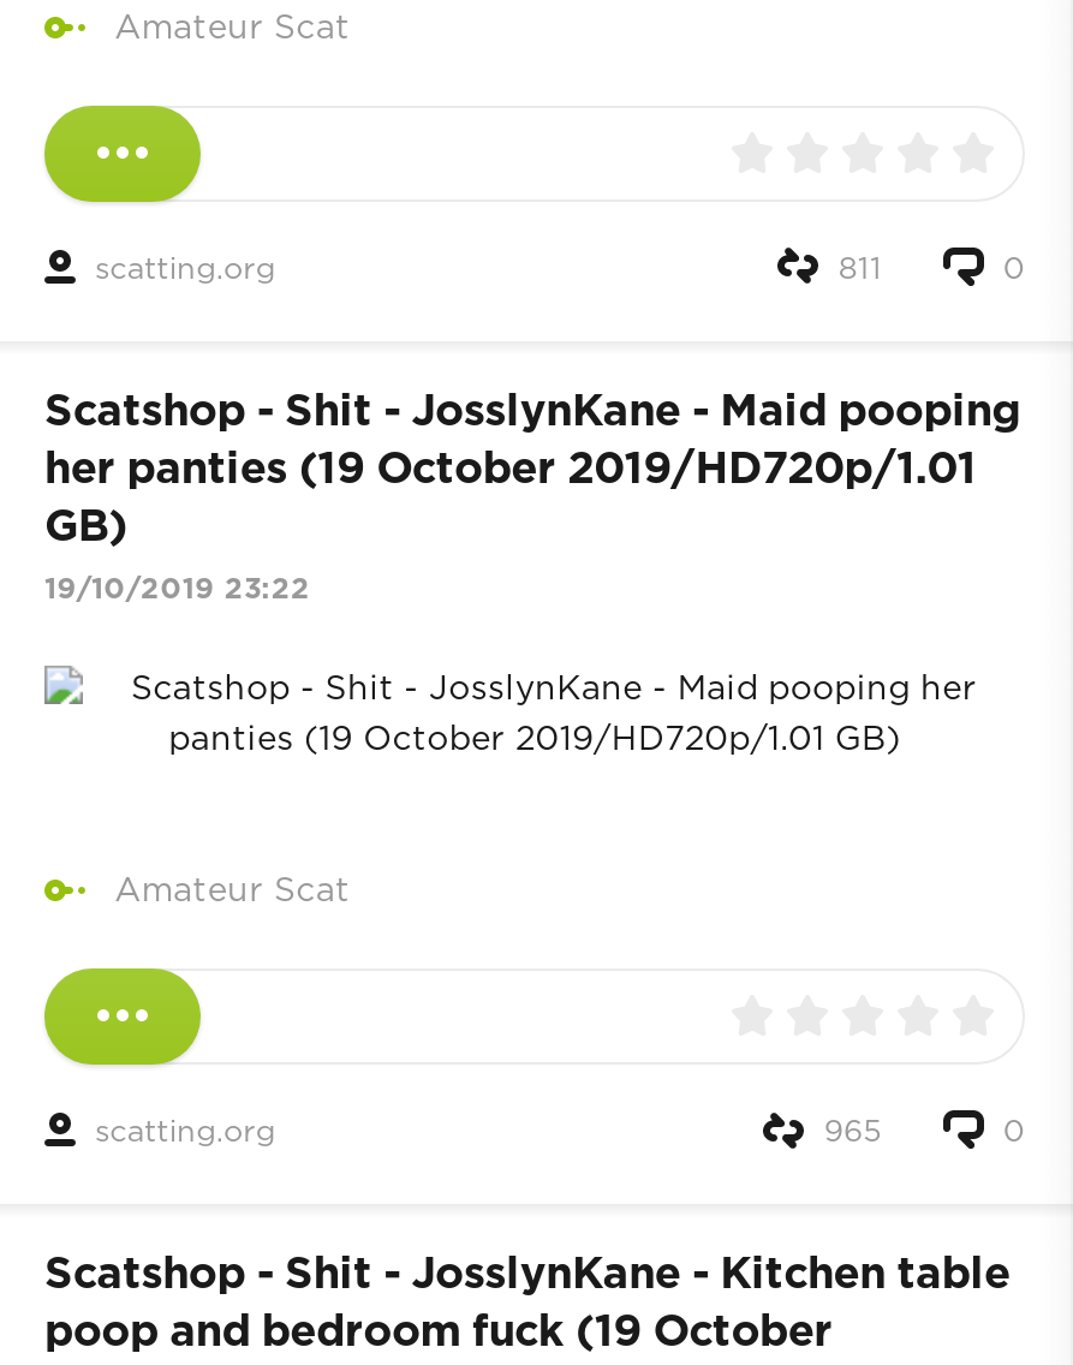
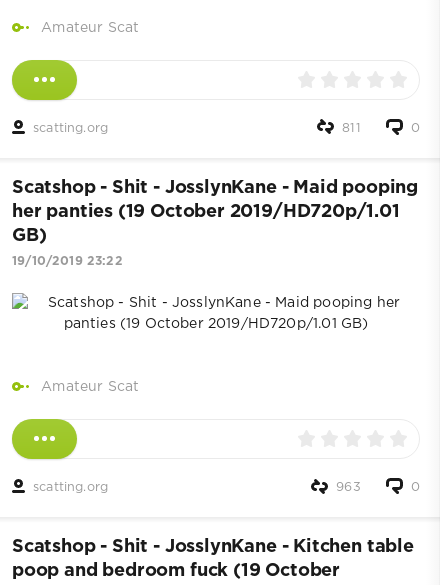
- 965
+ 963
